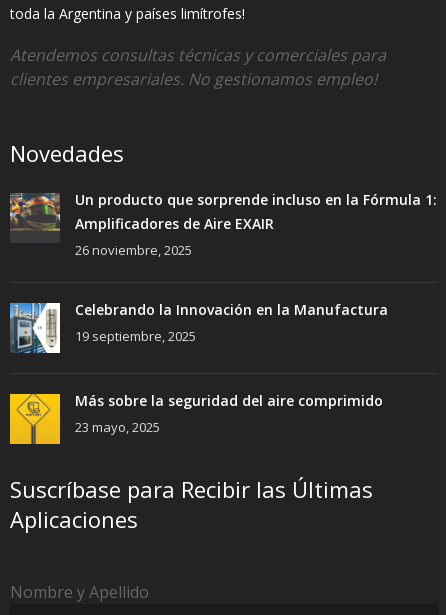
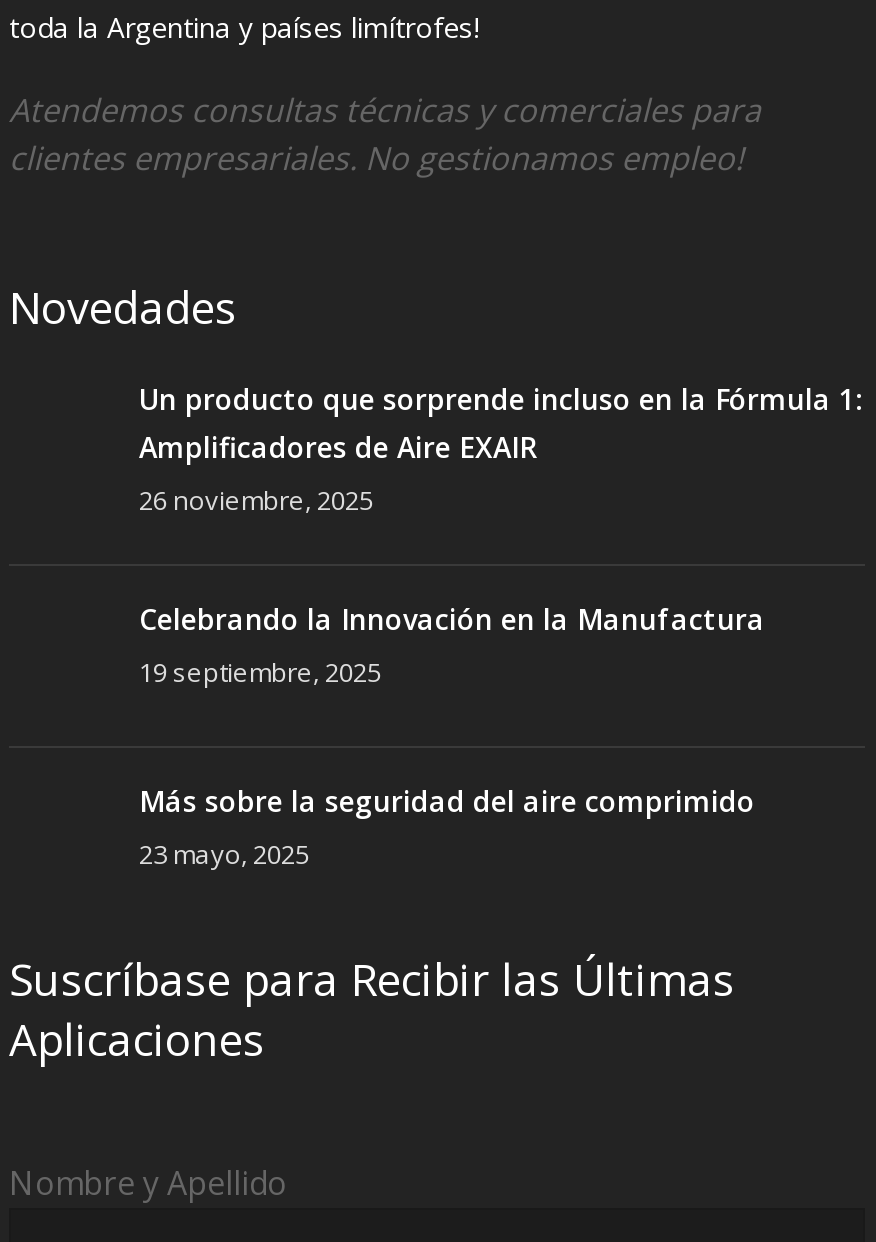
- [image]

- [image]

- [image]
